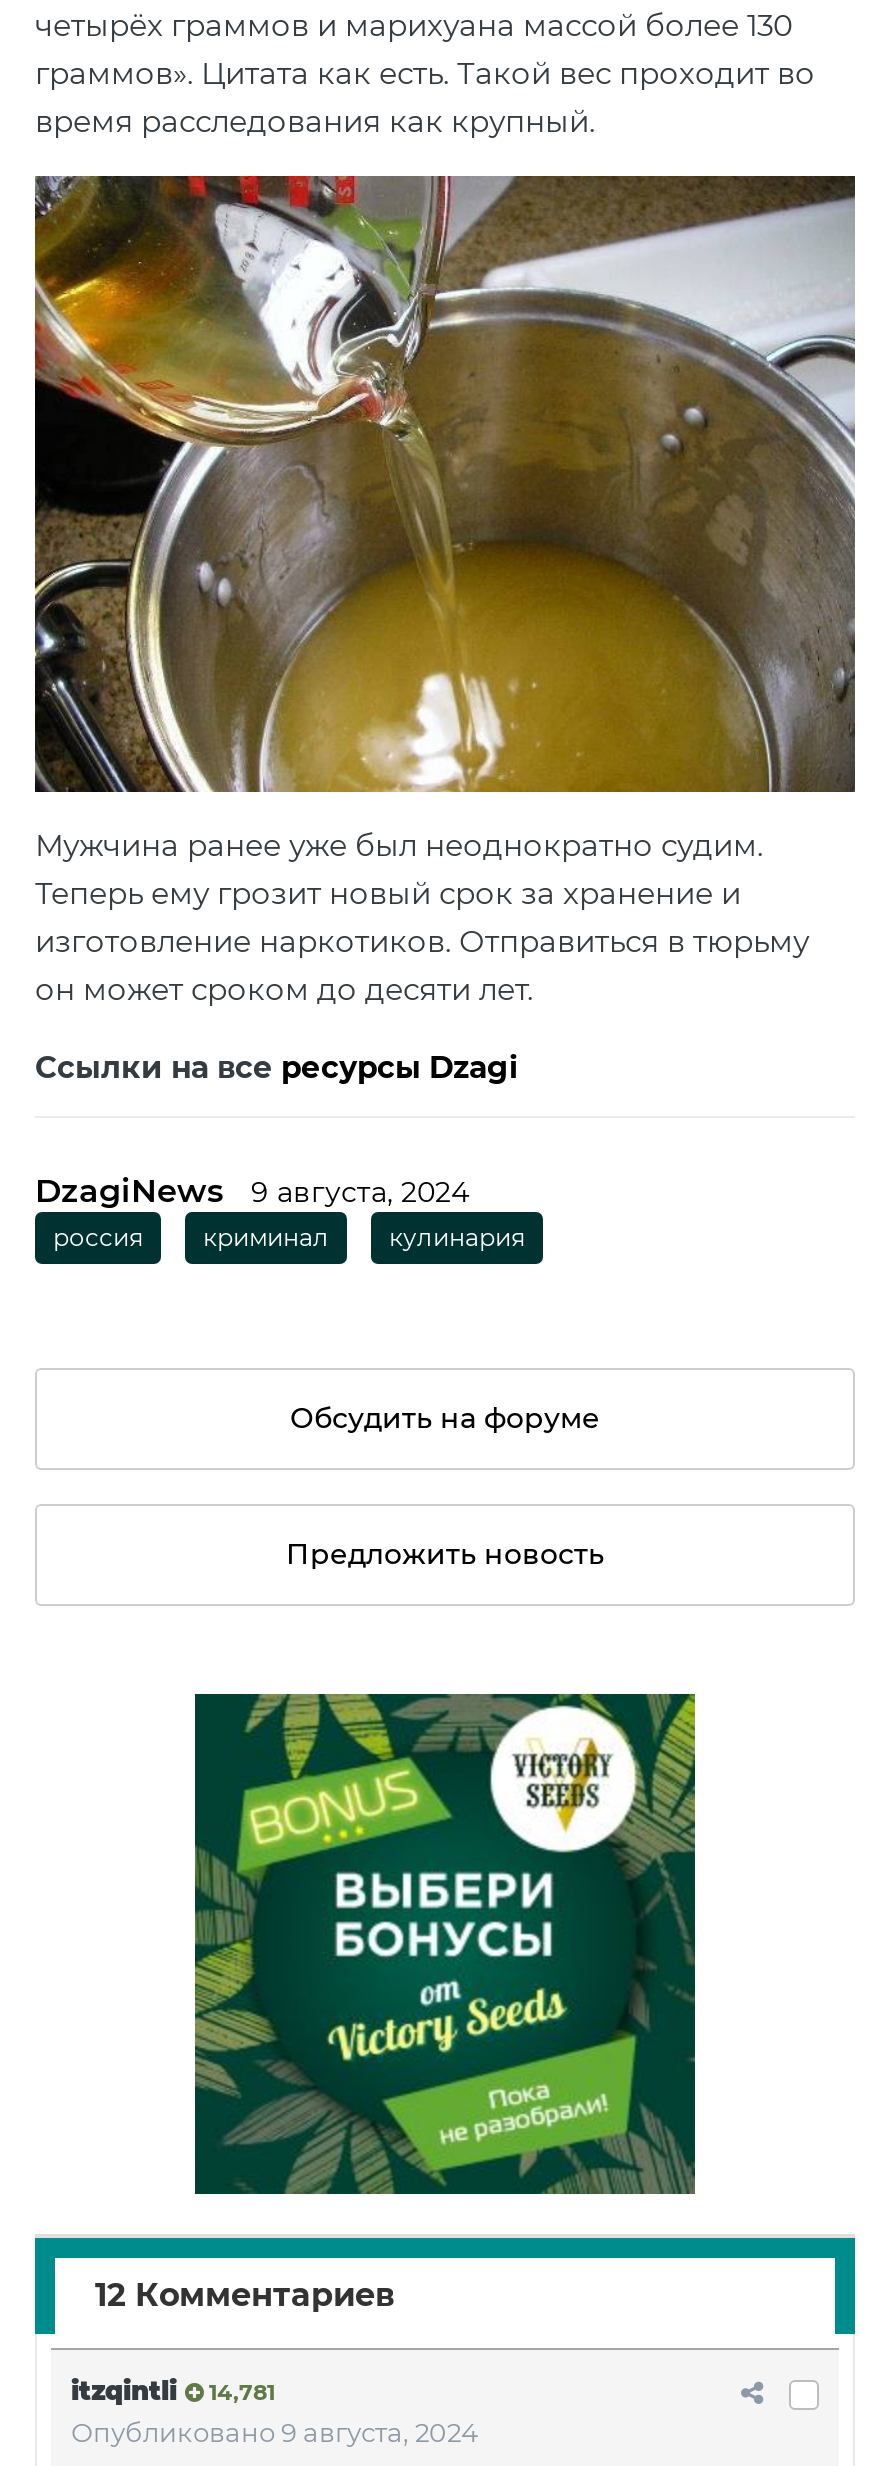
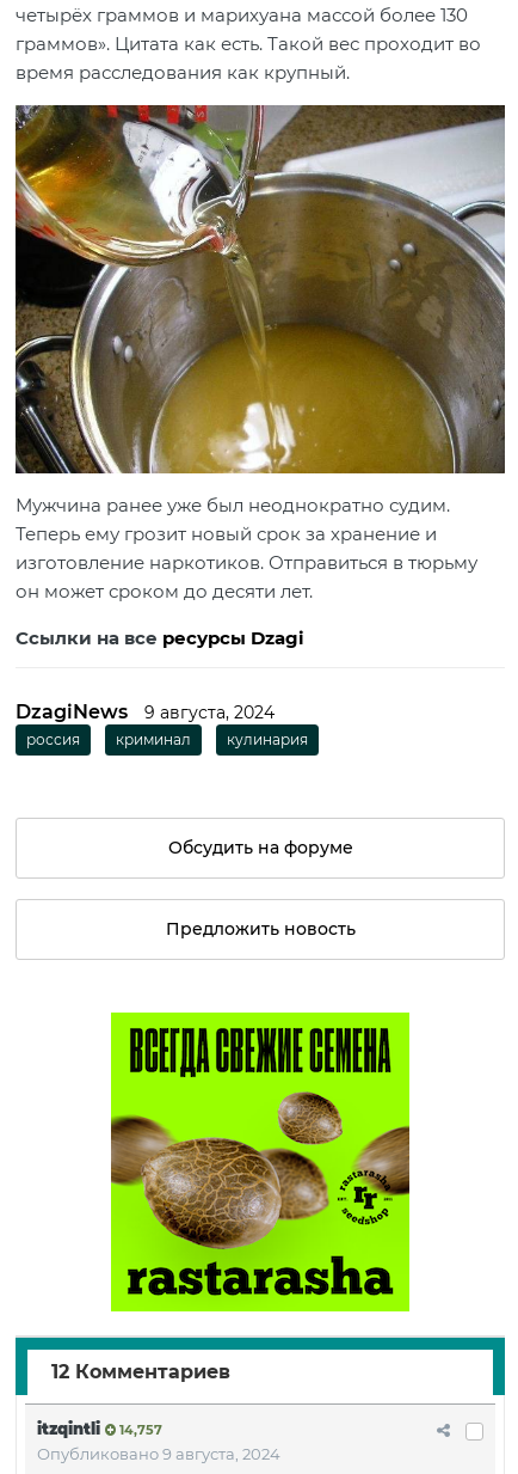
- [image]
+ [image]

- itzqintli 14,781
+ itzqintli 14,757
